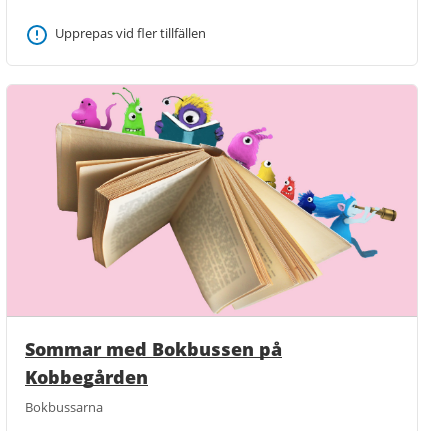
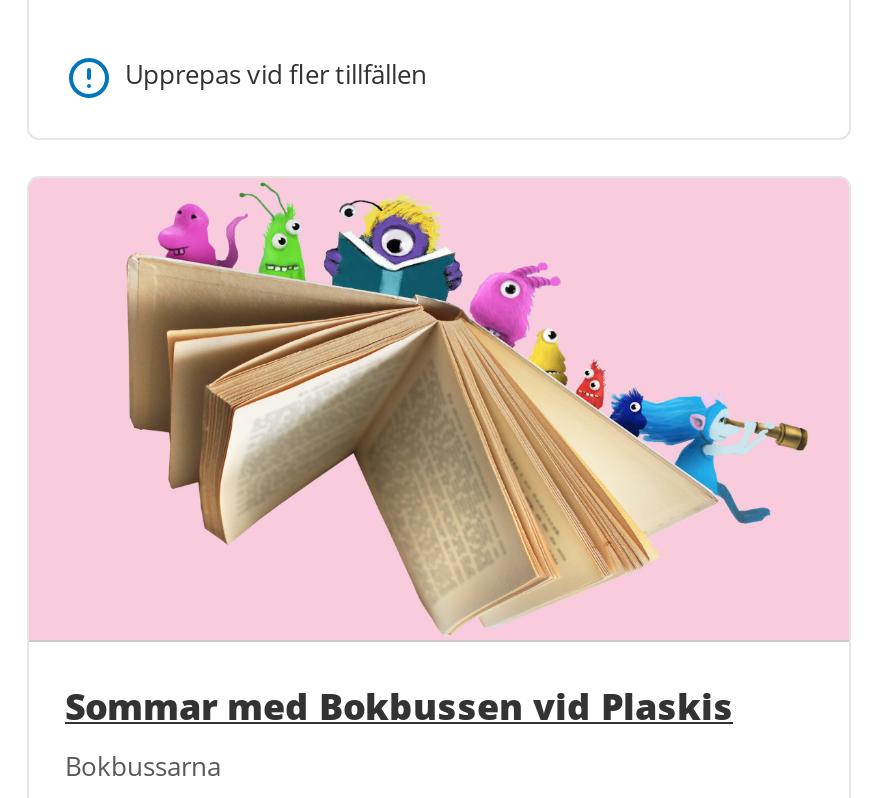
- Sommar med Bokbussen på
- Kobbegården
+ Sommar med Bokbussen vid Plaskis
